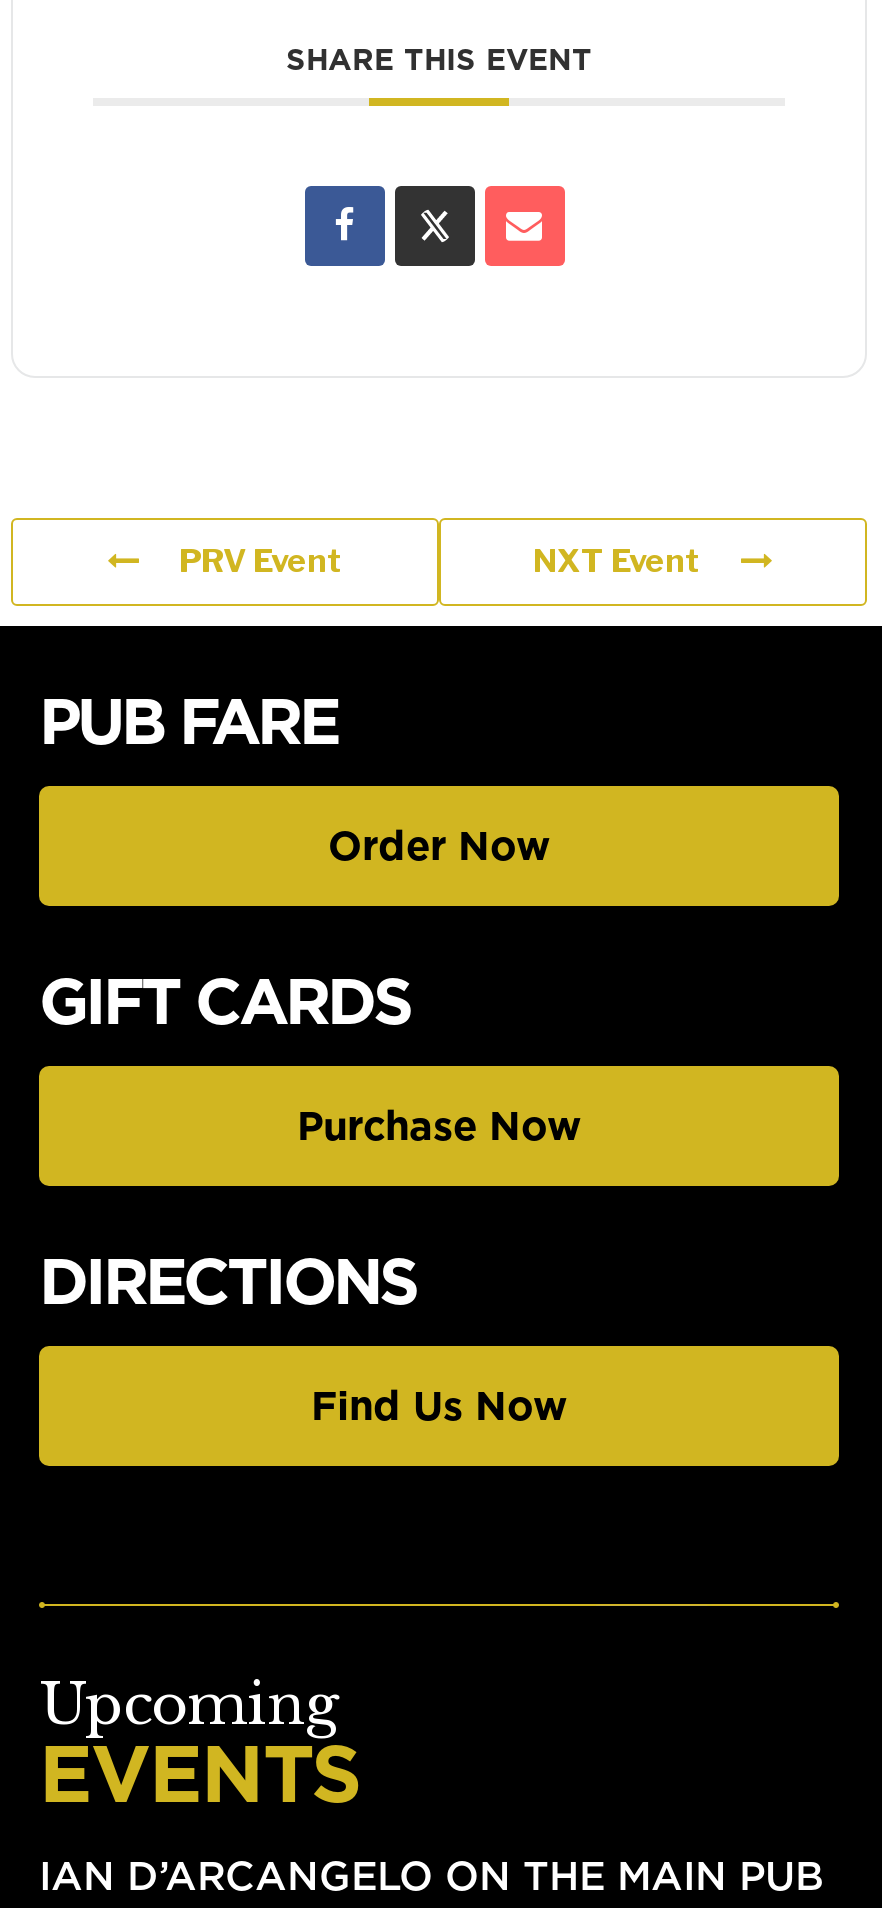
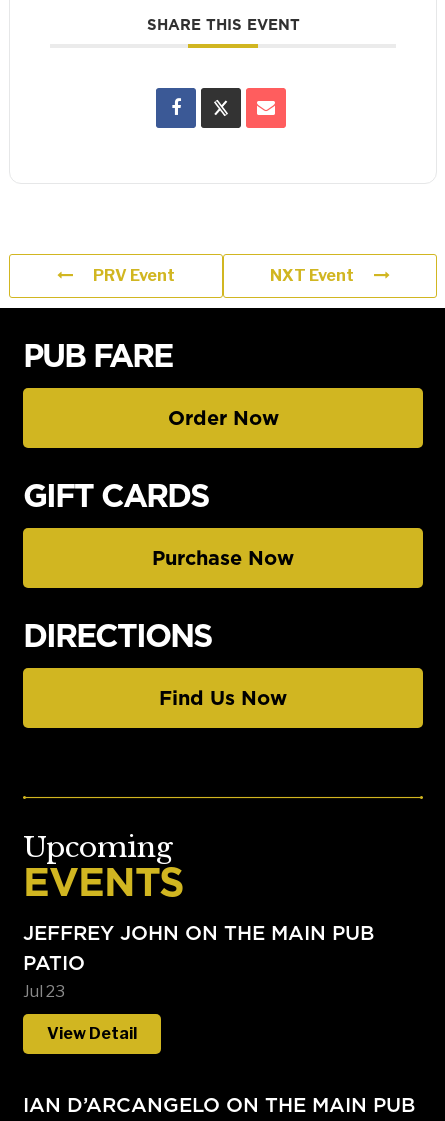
+ JEFFREY JOHN ON THE MAIN PUB
+ PATIO
+ Jul 23
+ View Detail
